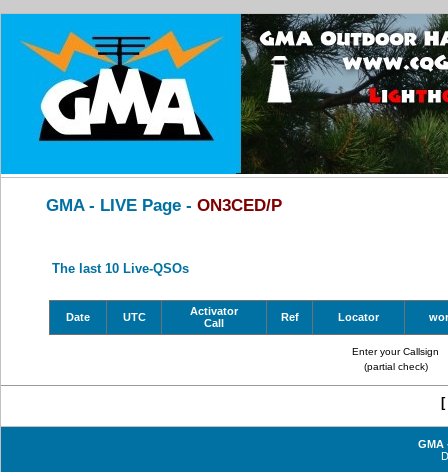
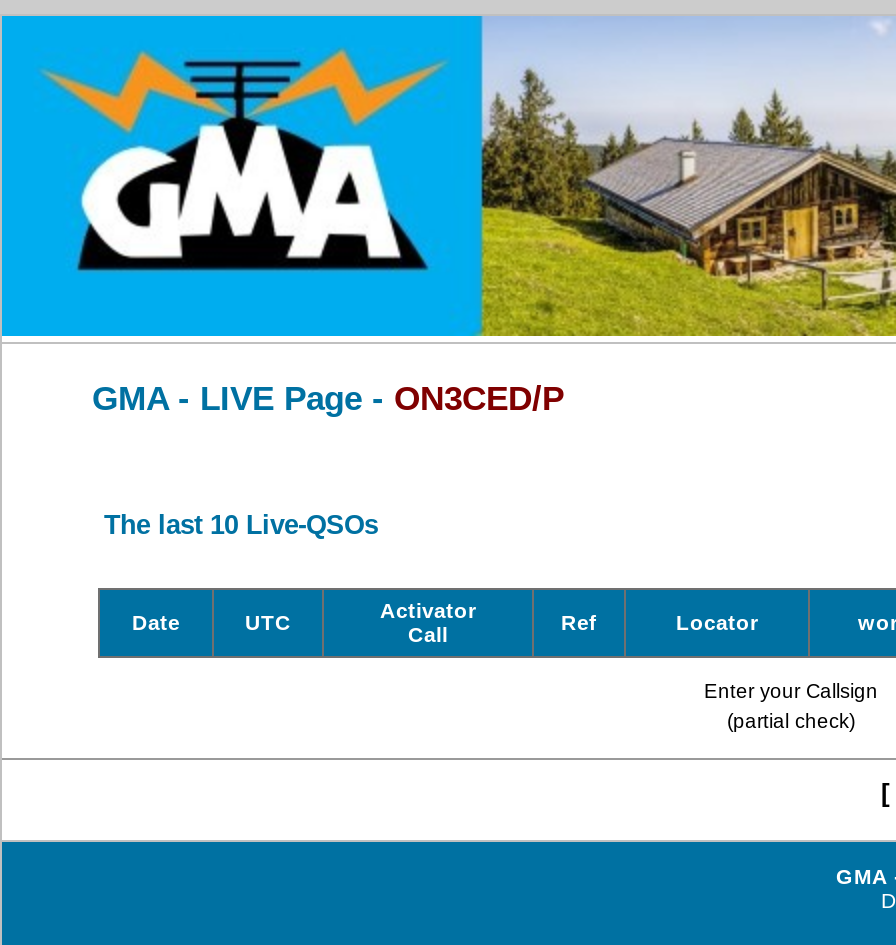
- [image]
+ [image]
